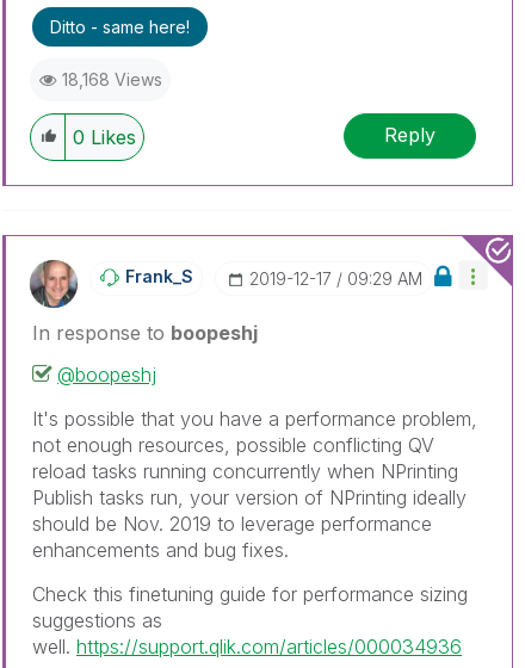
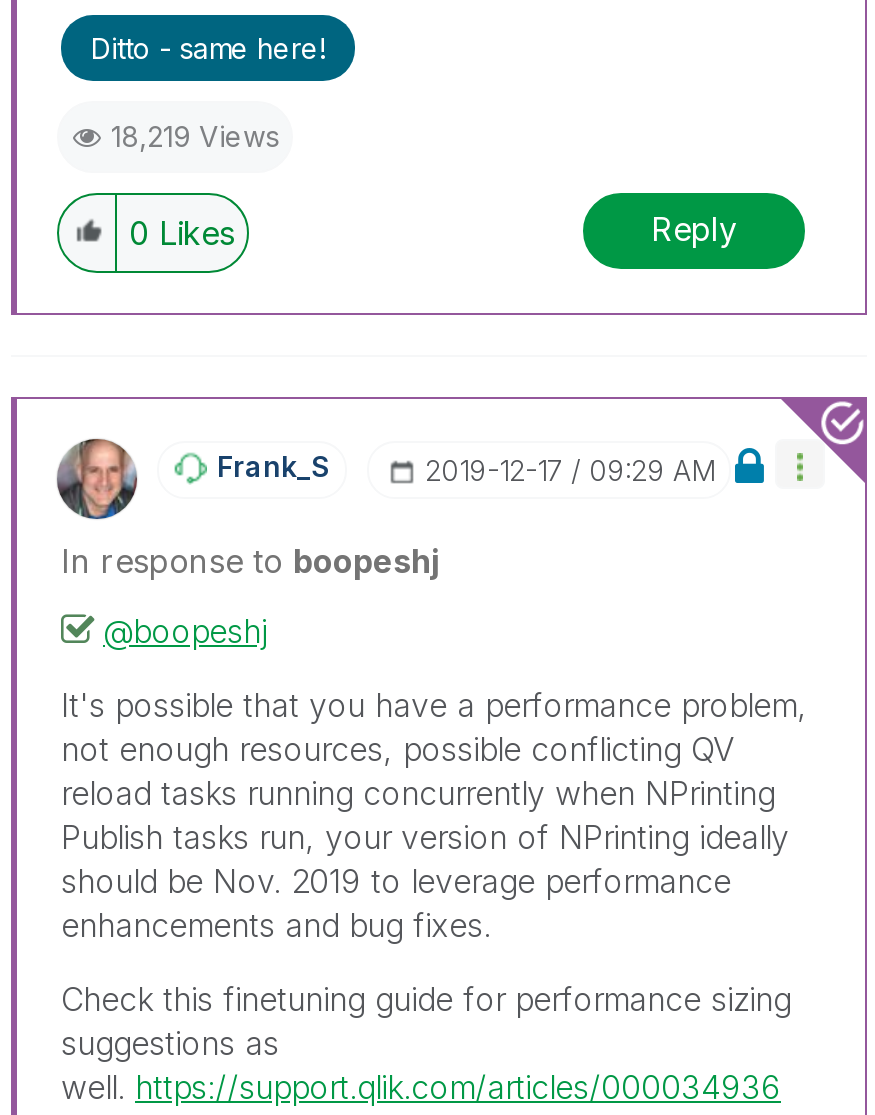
- 18,168 Views
+ 18,219 Views
